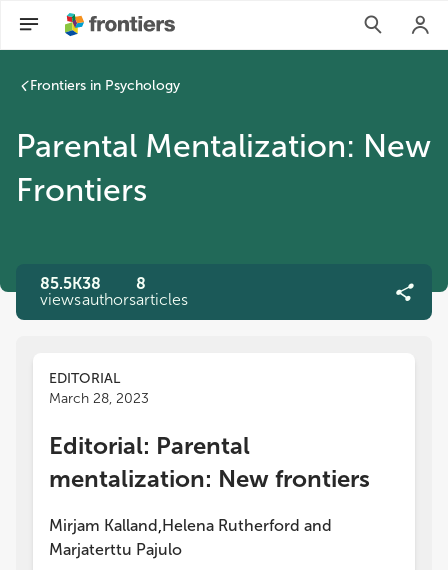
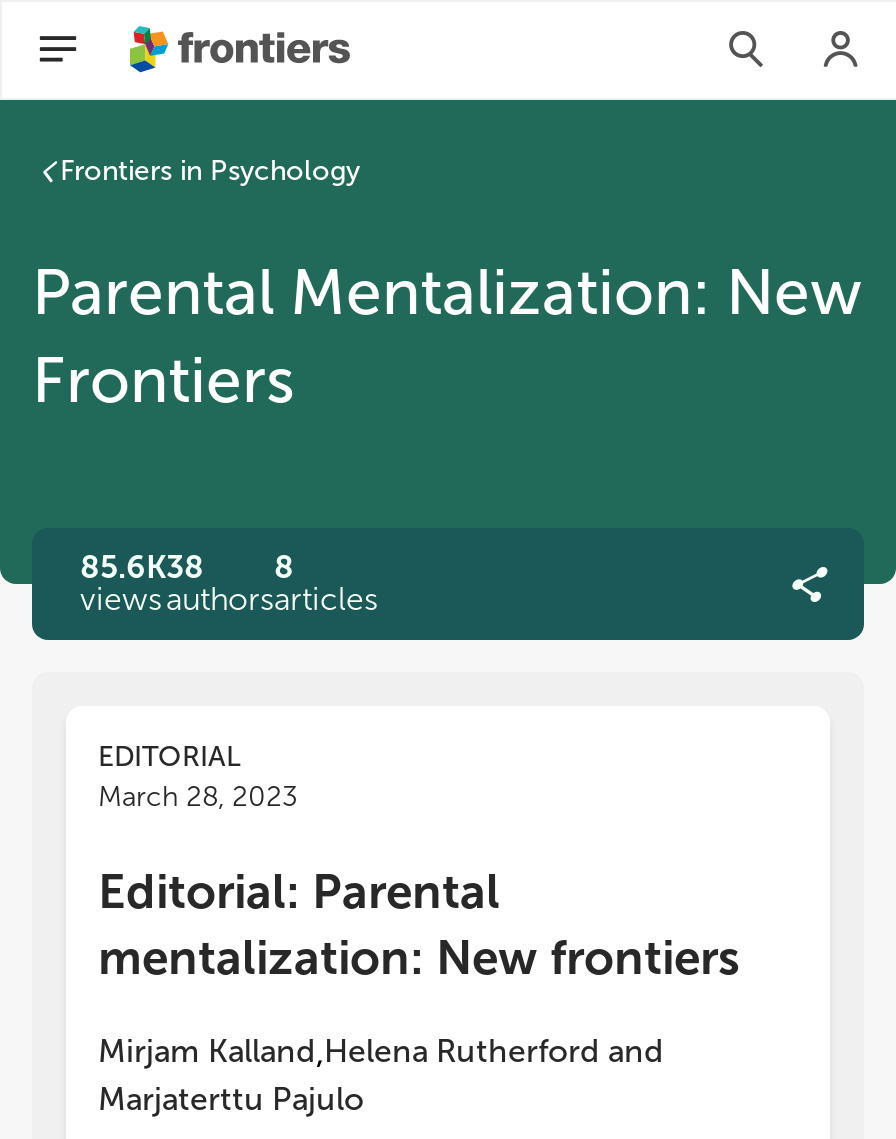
- 85.5K 38 8
+ 85.6K 38 8
